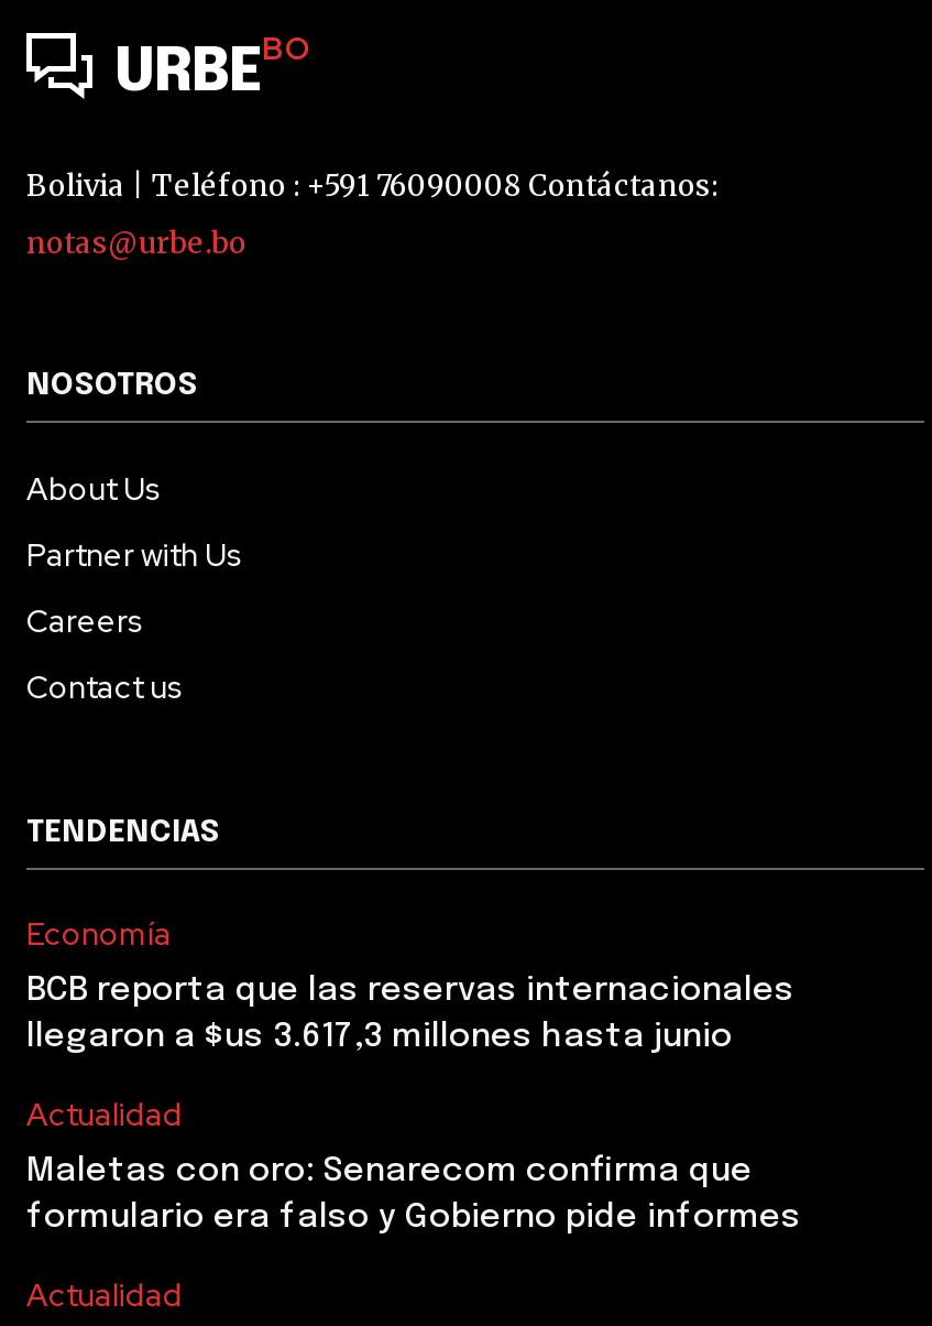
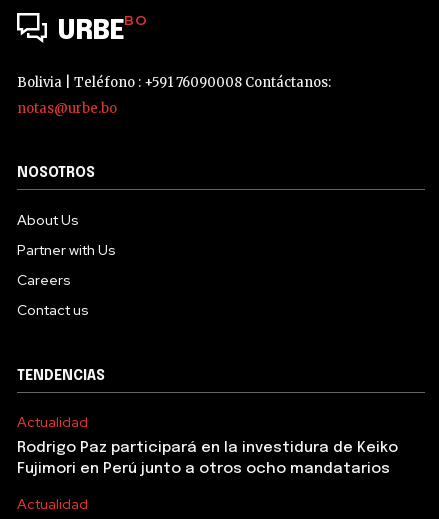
- Economía
- BCB reporta que las reservas internacionales
- llegaron a $us 3.617,3 millones hasta junio

- Maletas con oro: Senarecom confirma que
- formulario era falso y Gobierno pide informes
+ Rodrigo Paz participará en la investidura de Keiko
+ Fujimori en Perú junto a otros ocho mandatarios
